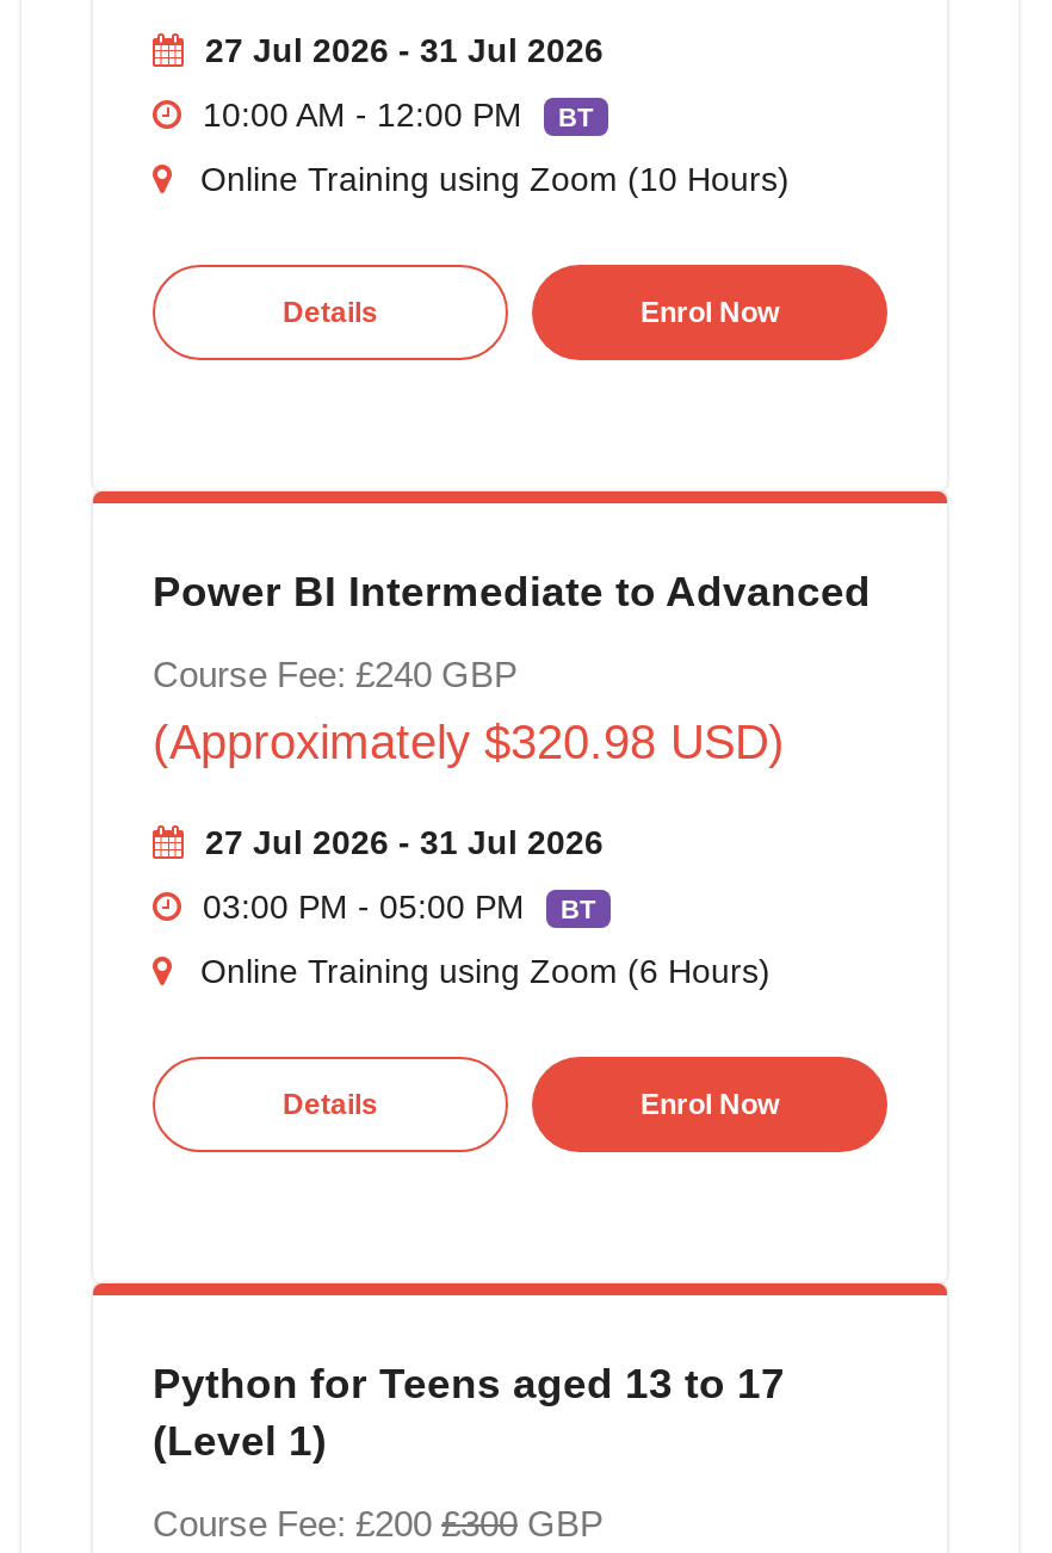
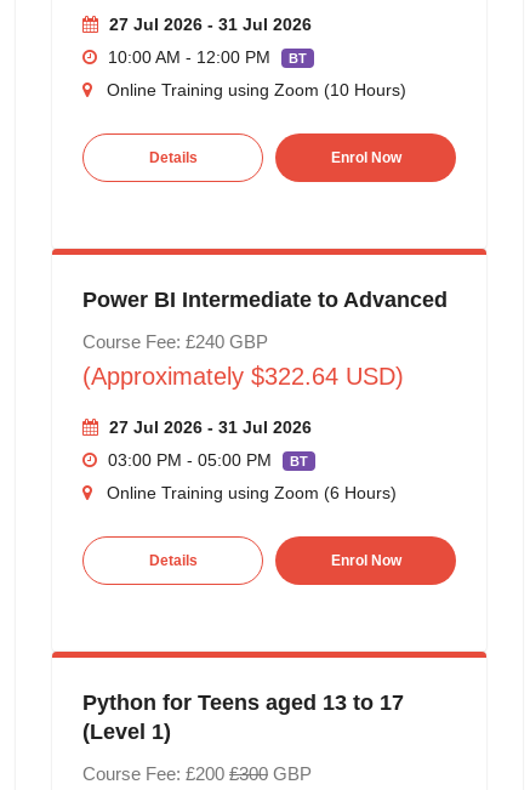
- (Approximately $320.98 USD)
+ (Approximately $322.64 USD)
